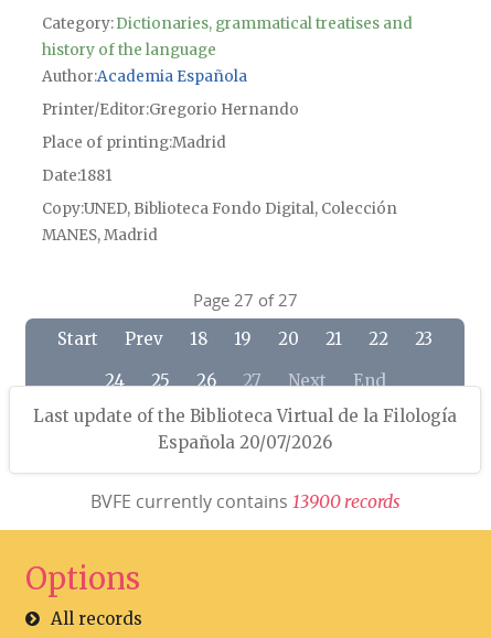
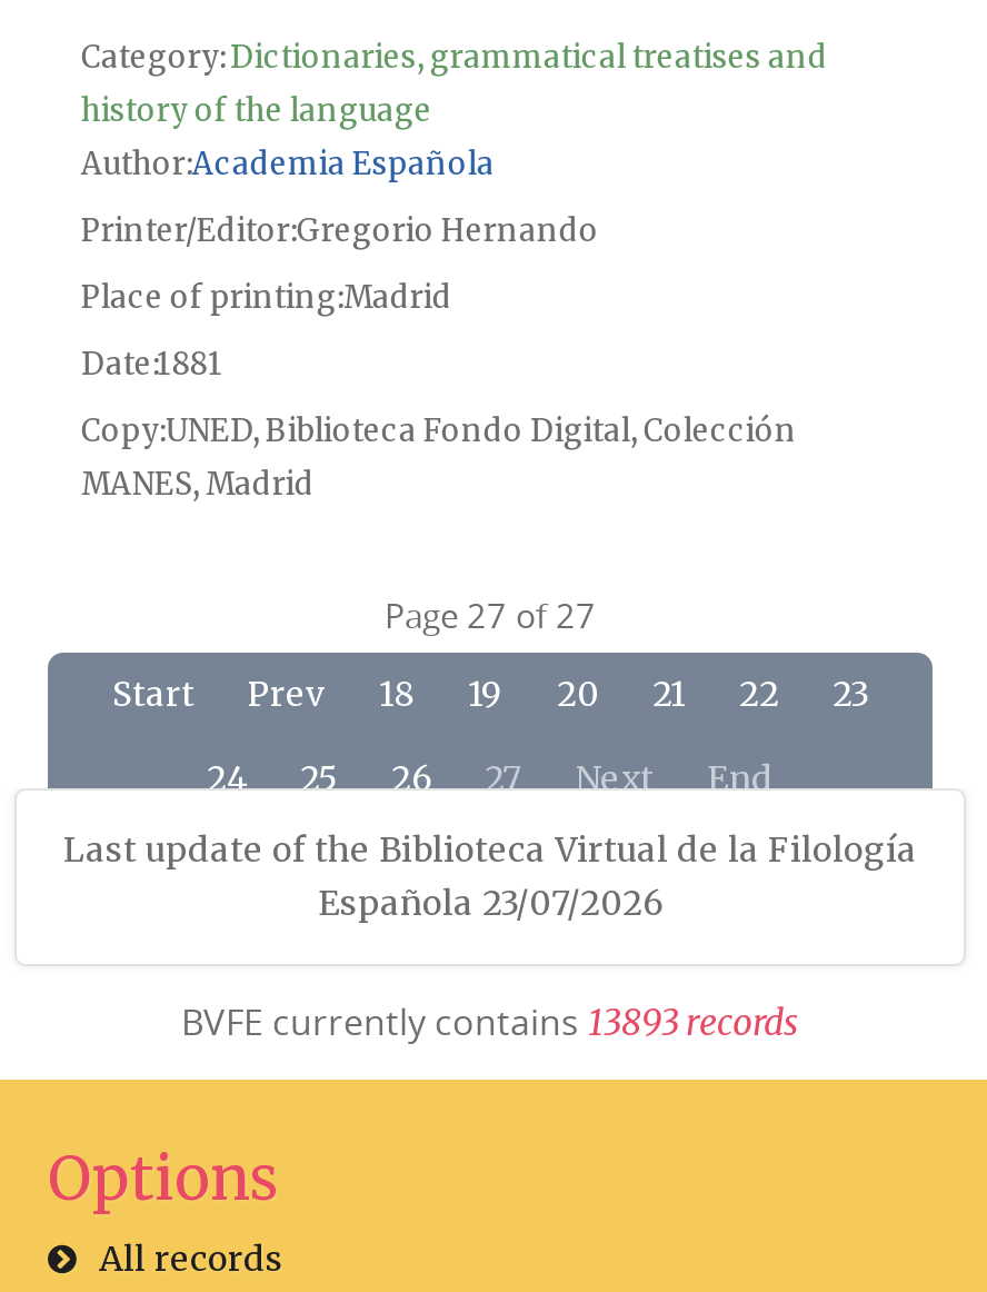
- Española 20/07/2026
+ Española 23/07/2026

- BVFE currently contains 13900 r ecords
+ BVFE currently contains 13893 r ecords
